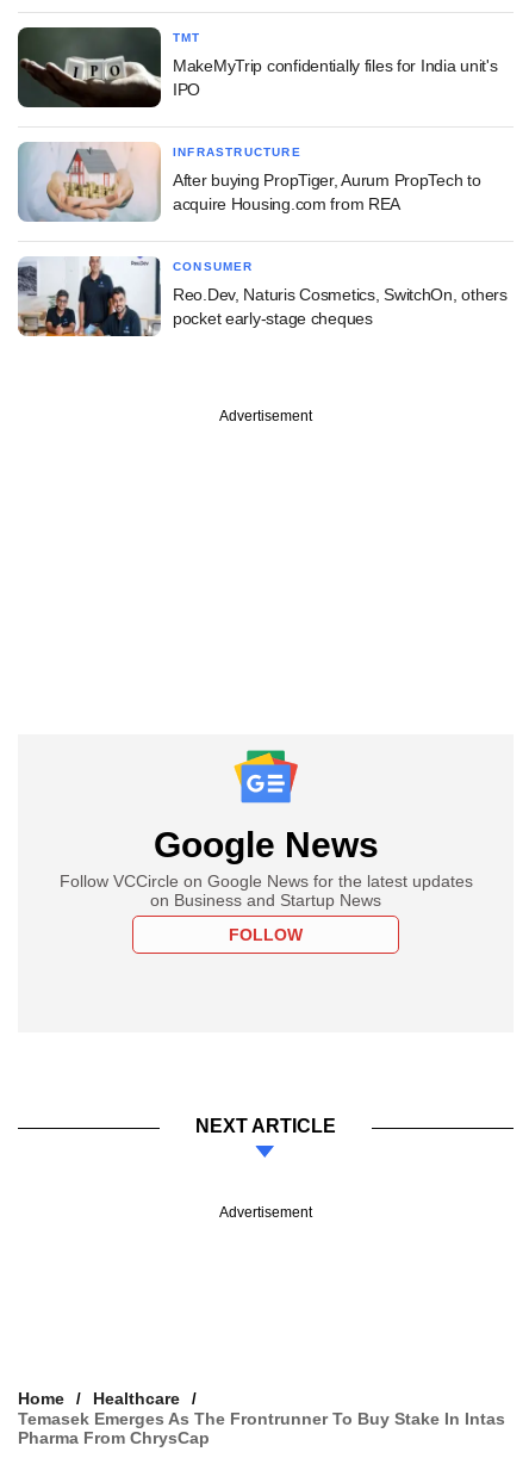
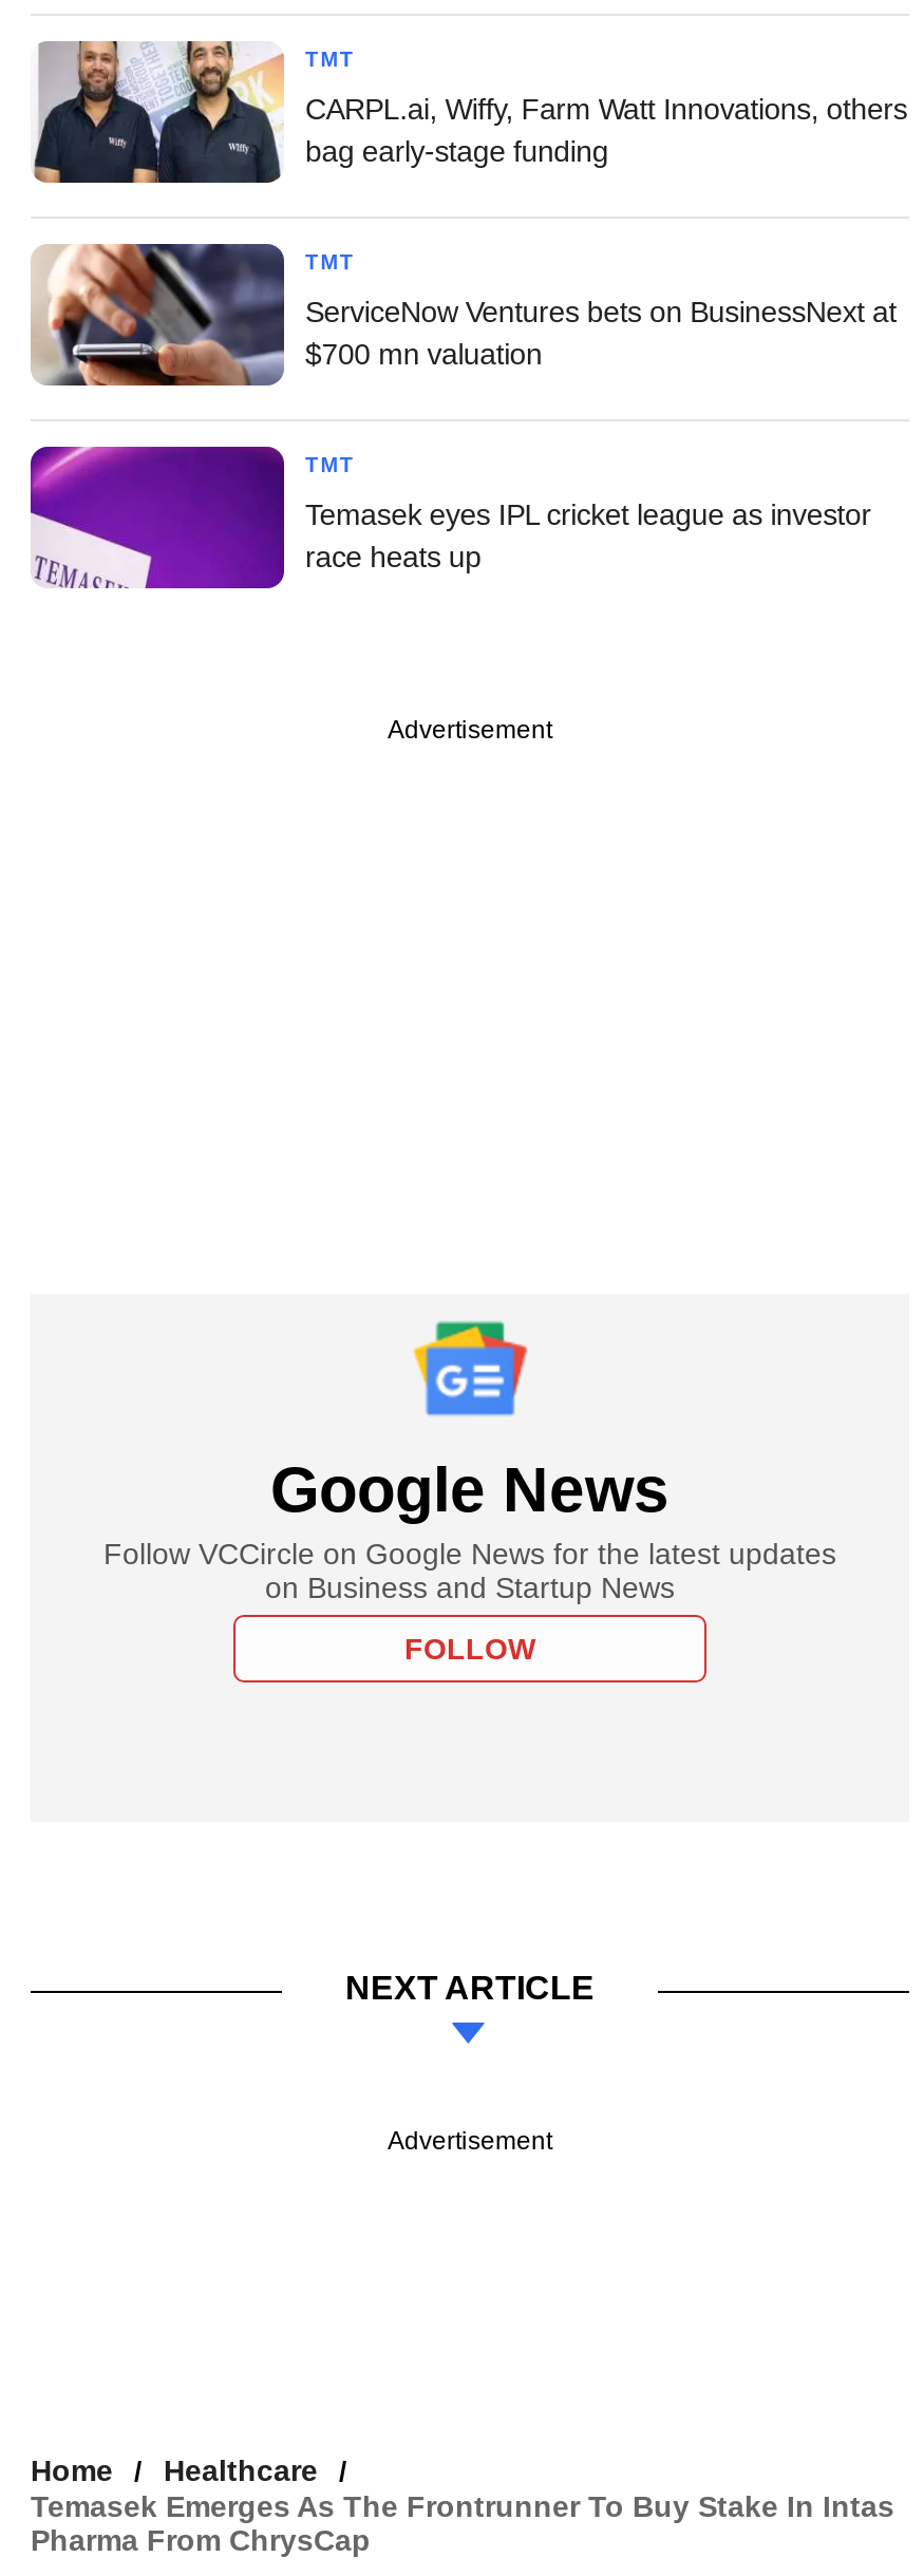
- [image]
- MakeMyTrip confidentially files for India unit's
- IPO
+ [image]
+ CARPL.ai, Wiffy, Farm Watt Innovations, others
+ bag early-stage funding

- [image]
- INFRASTRUCTURE
+ [image]
+ TMT

- After buying PropTiger, Aurum PropTech to
- acquire Housing.com from REA
+ ServiceNow Ventures bets on BusinessNext at
+ $700 mn valuation

- [image]
- CONSUMER
+ [image]
+ TMT

- Reo.Dev, Naturis Cosmetics, SwitchOn, others
- pocket early-stage cheques
+ Temasek eyes IPL cricket league as investor
+ race heats up
